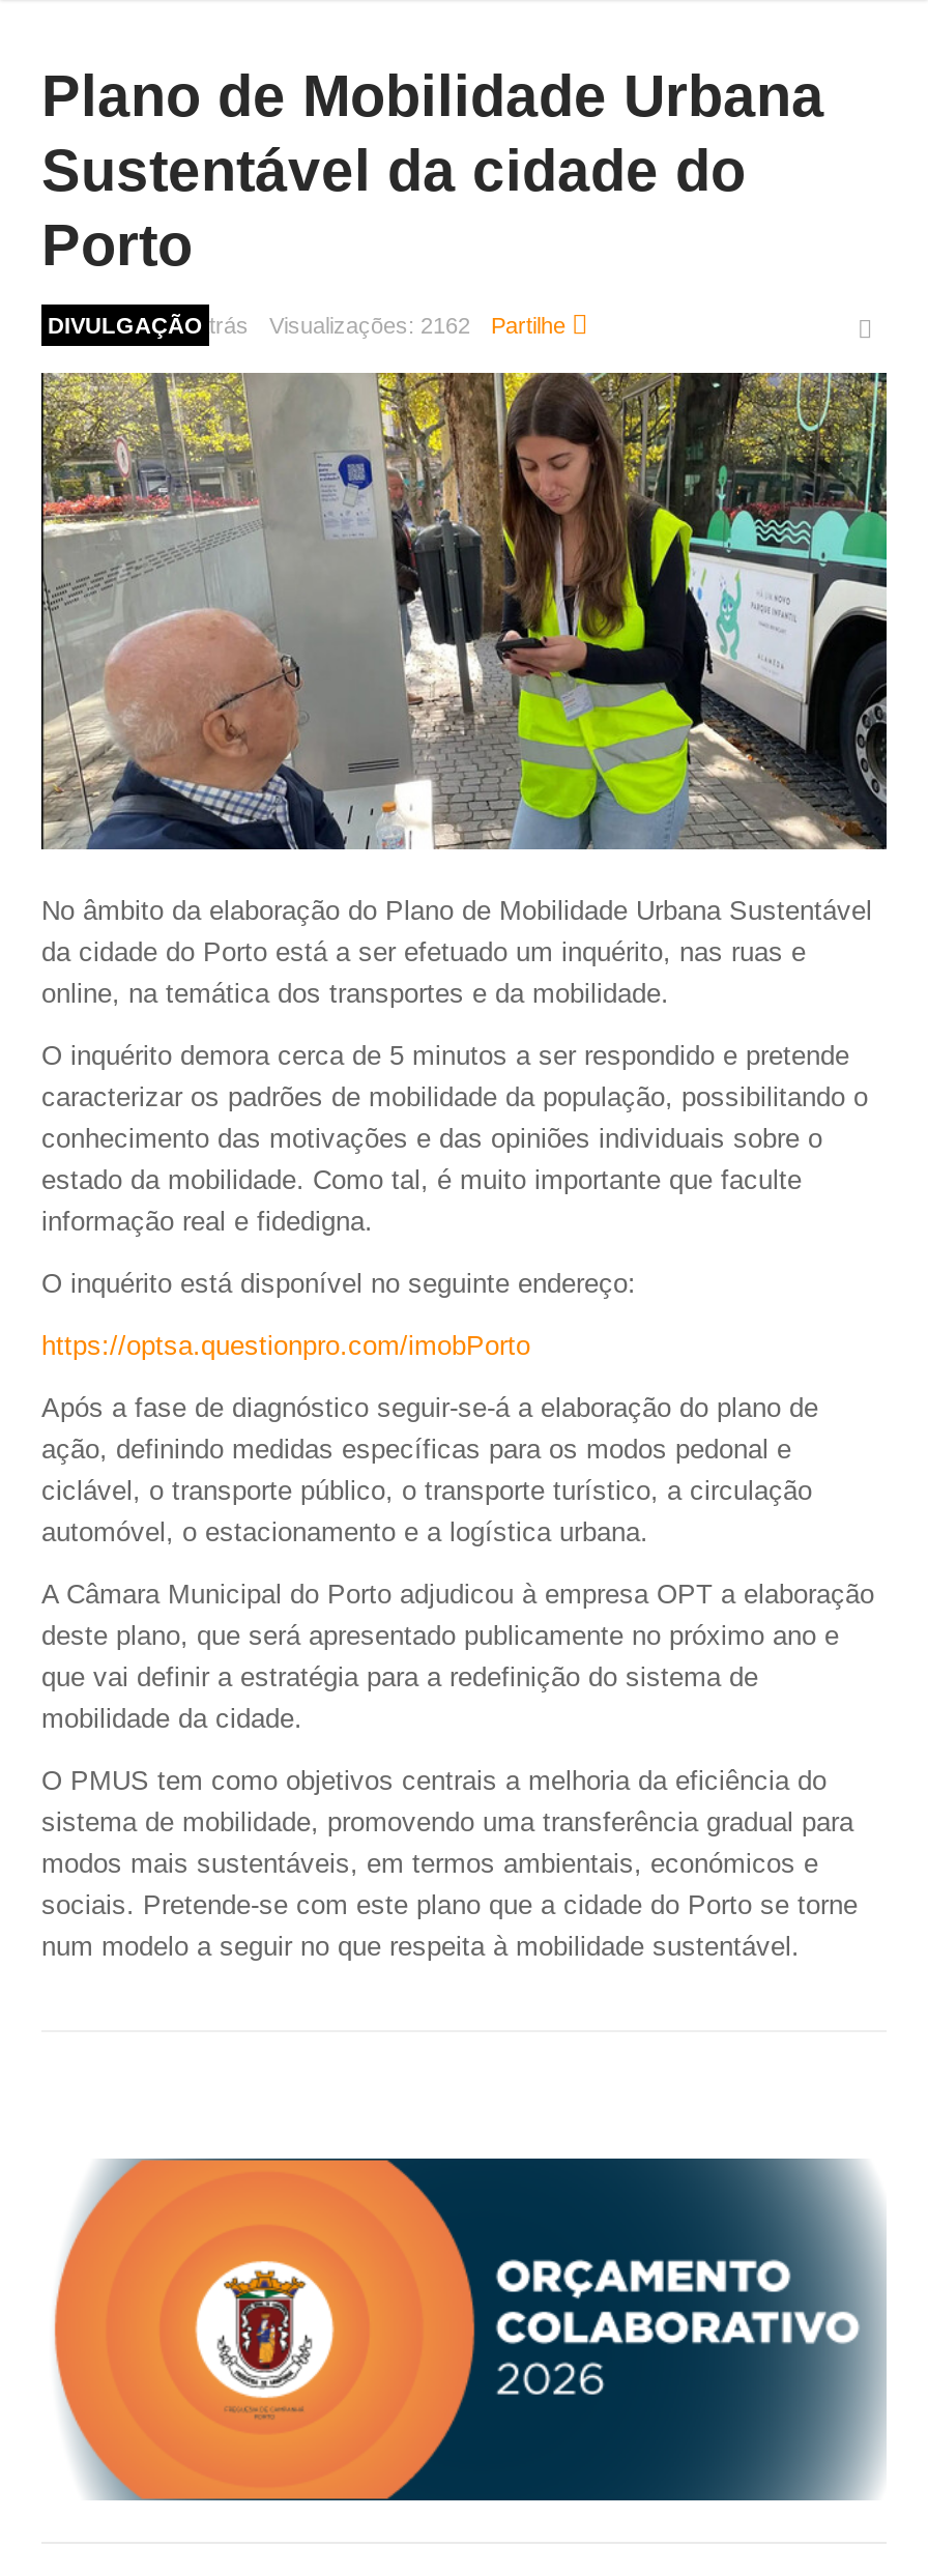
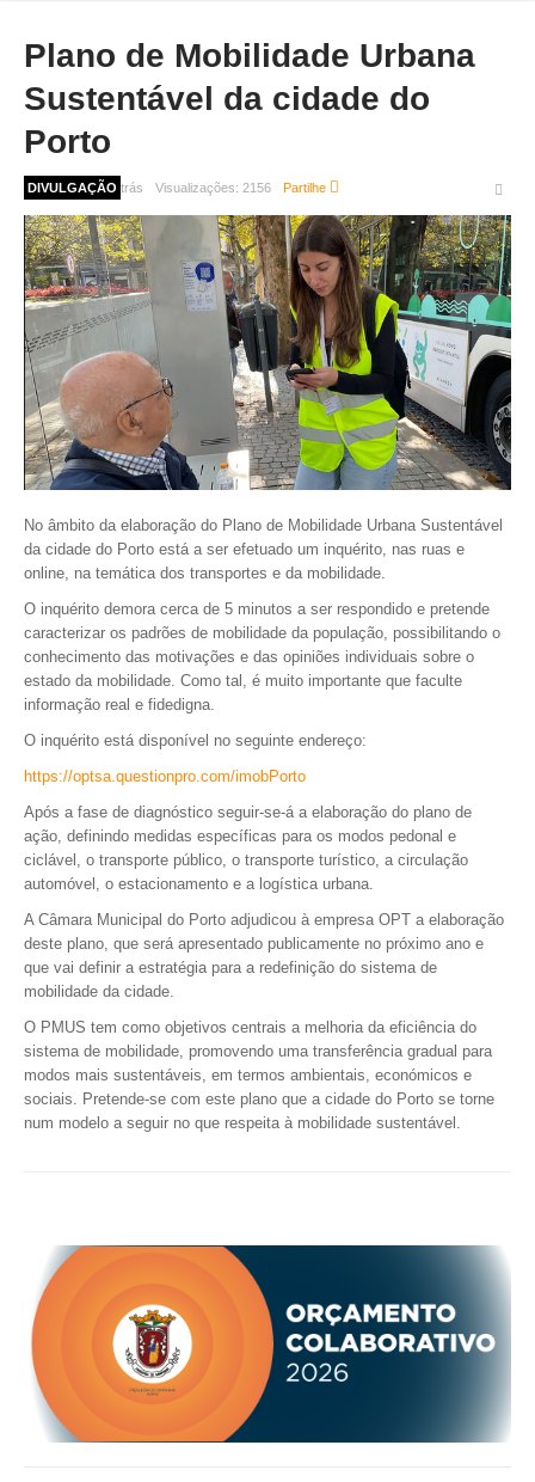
- Visualizações: 2162
+ Visualizações: 2156
